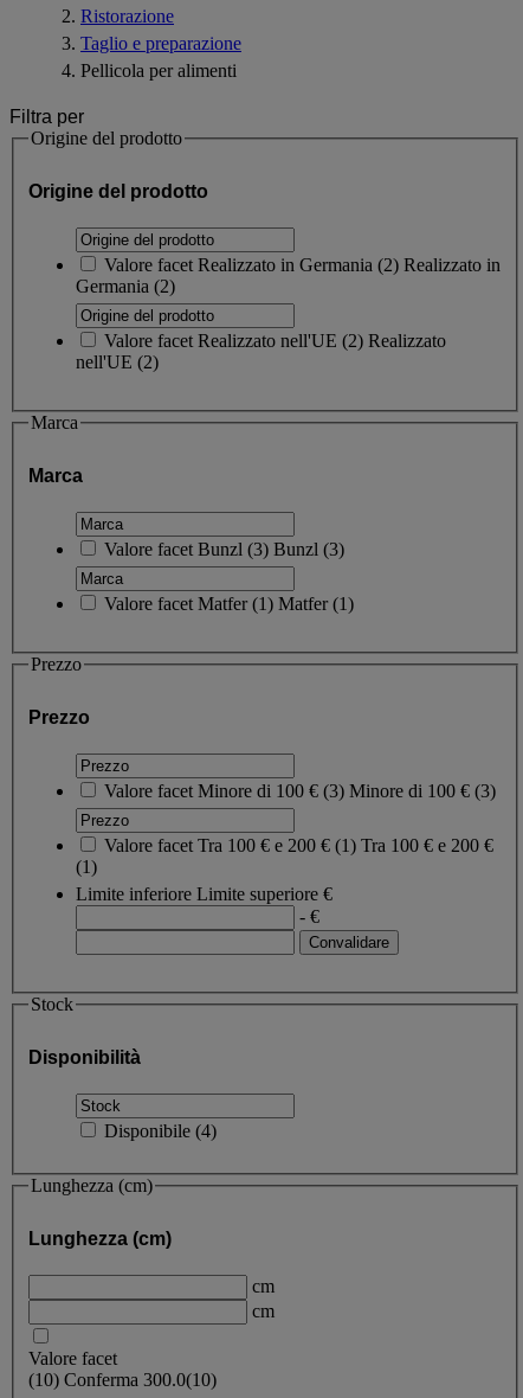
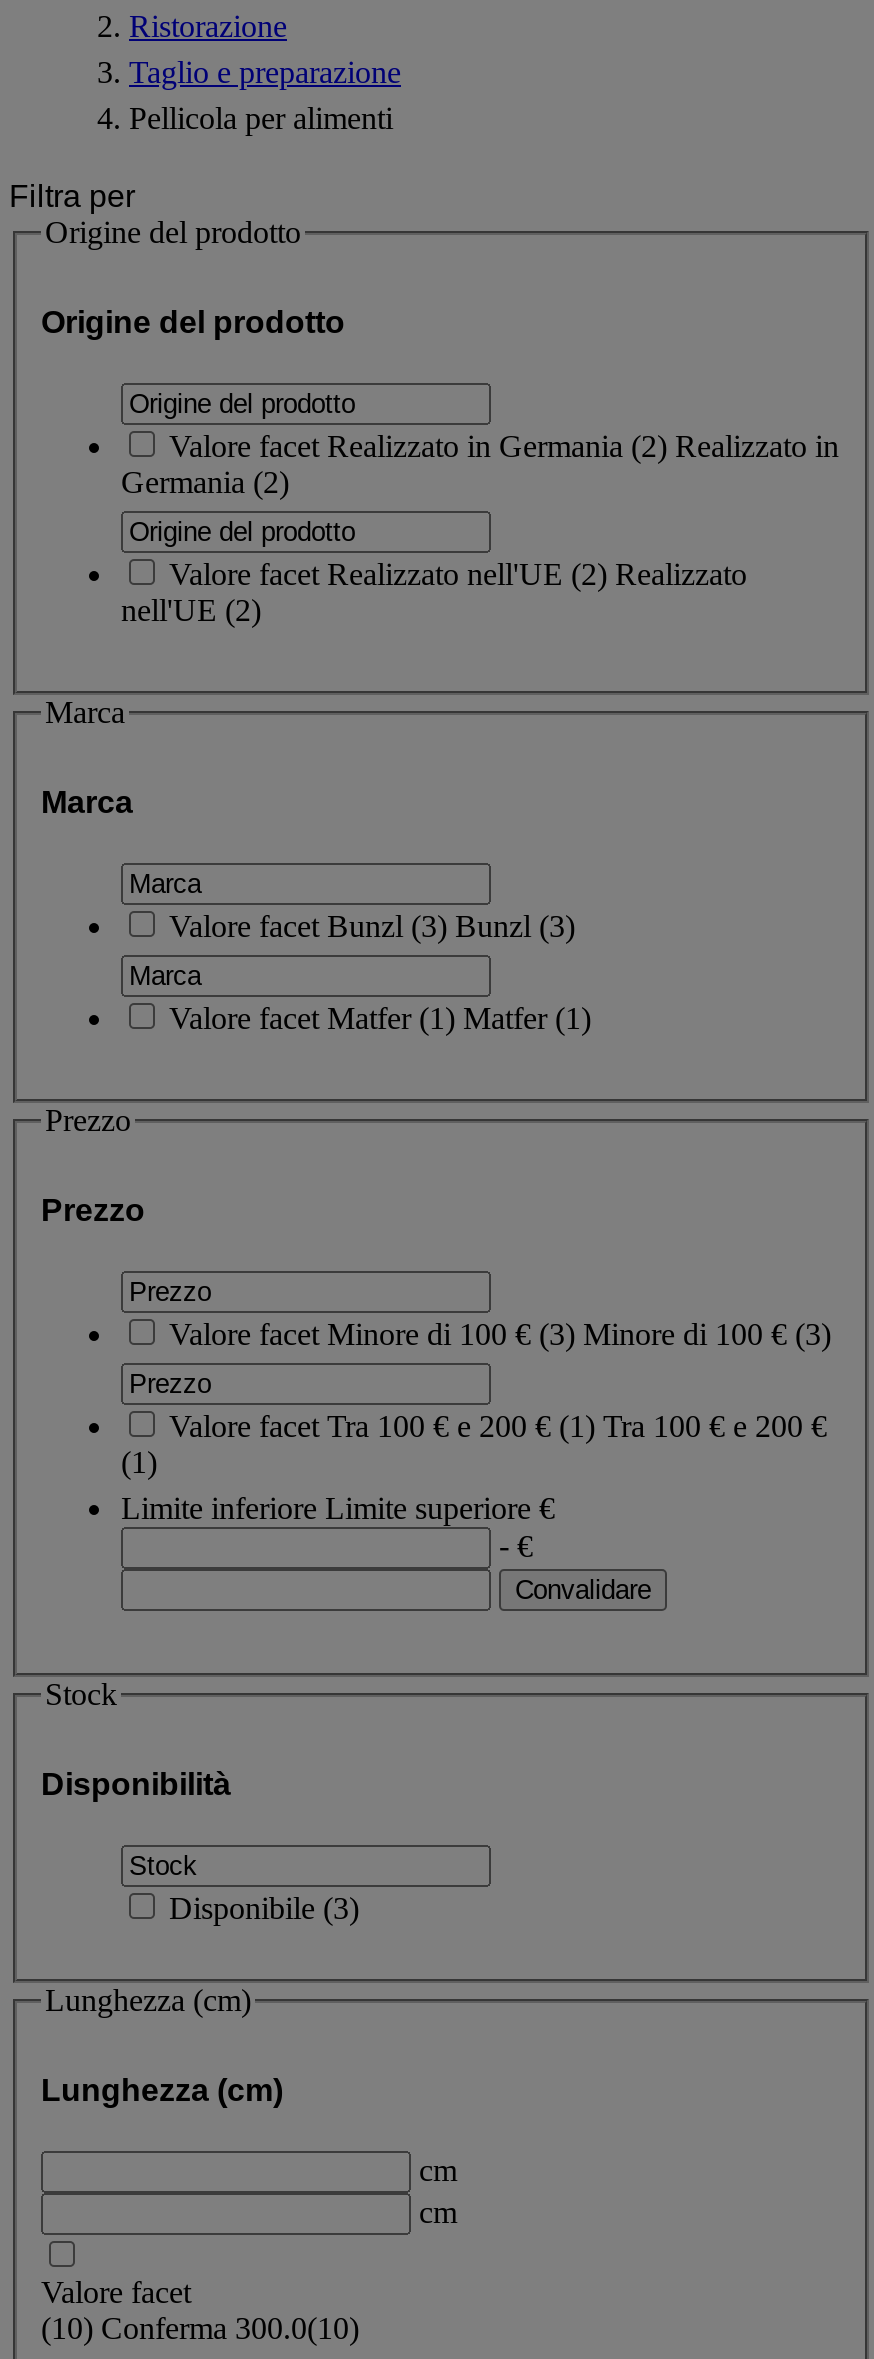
- Disponibile (4)
+ Disponibile (3)
